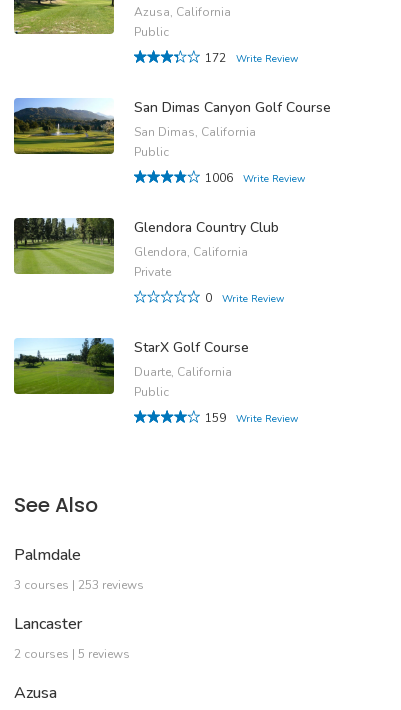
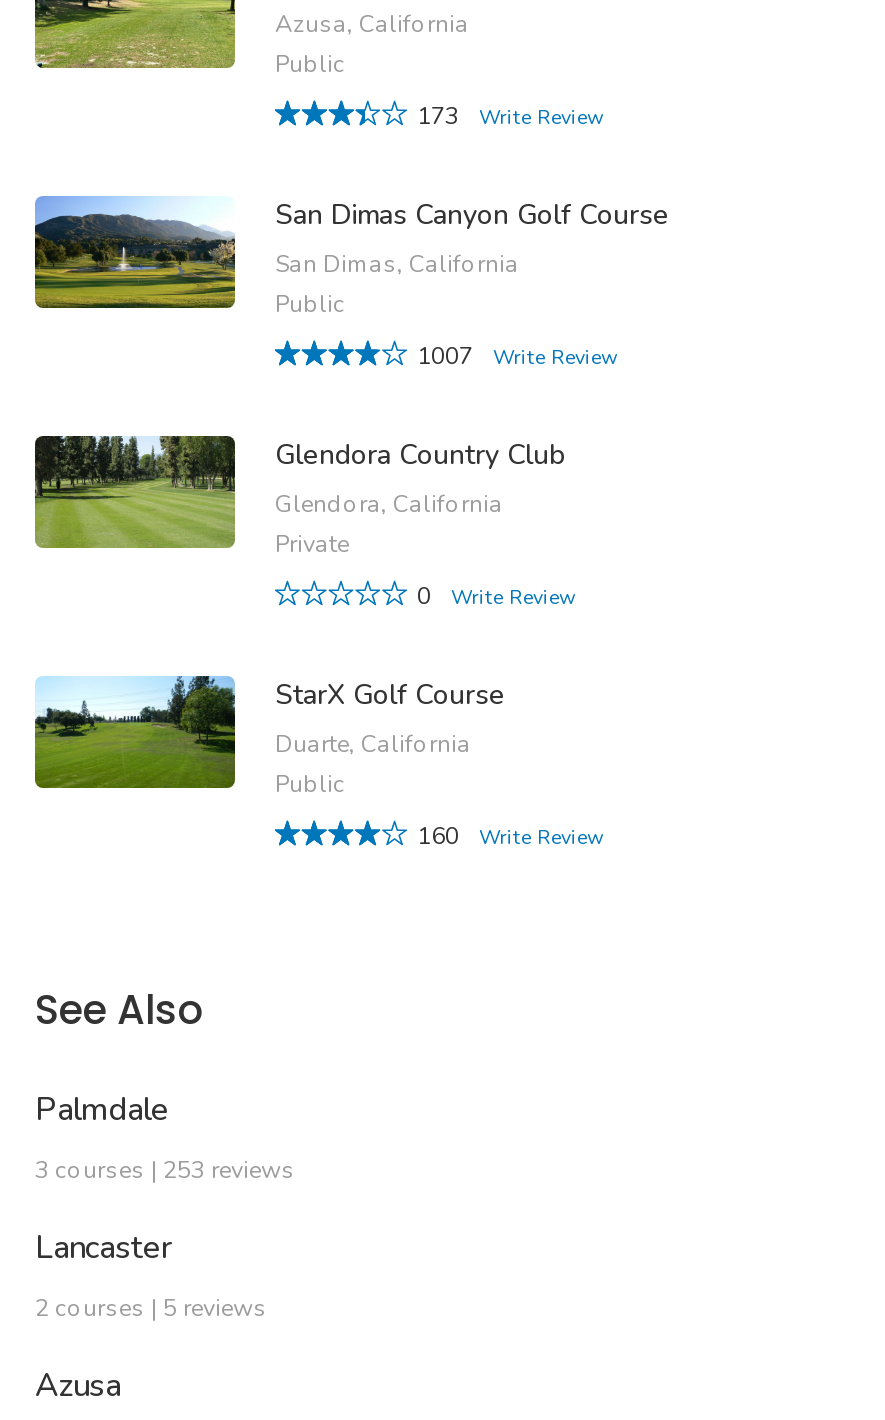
- 172 Write Review
+ 173 Write Review

- 1006 Write Review
+ 1007 Write Review

- 159 Write Review
+ 160 Write Review
